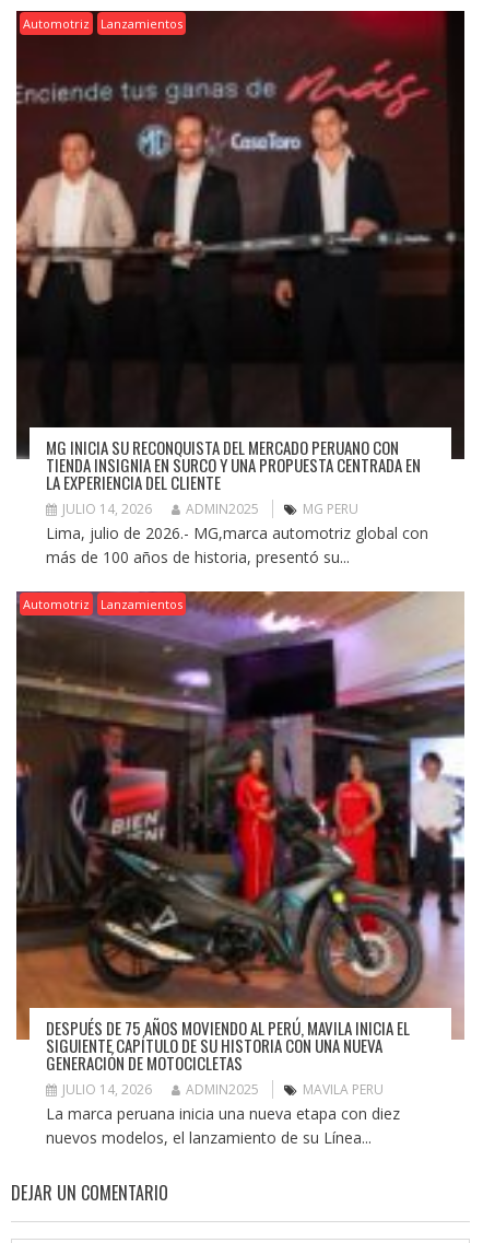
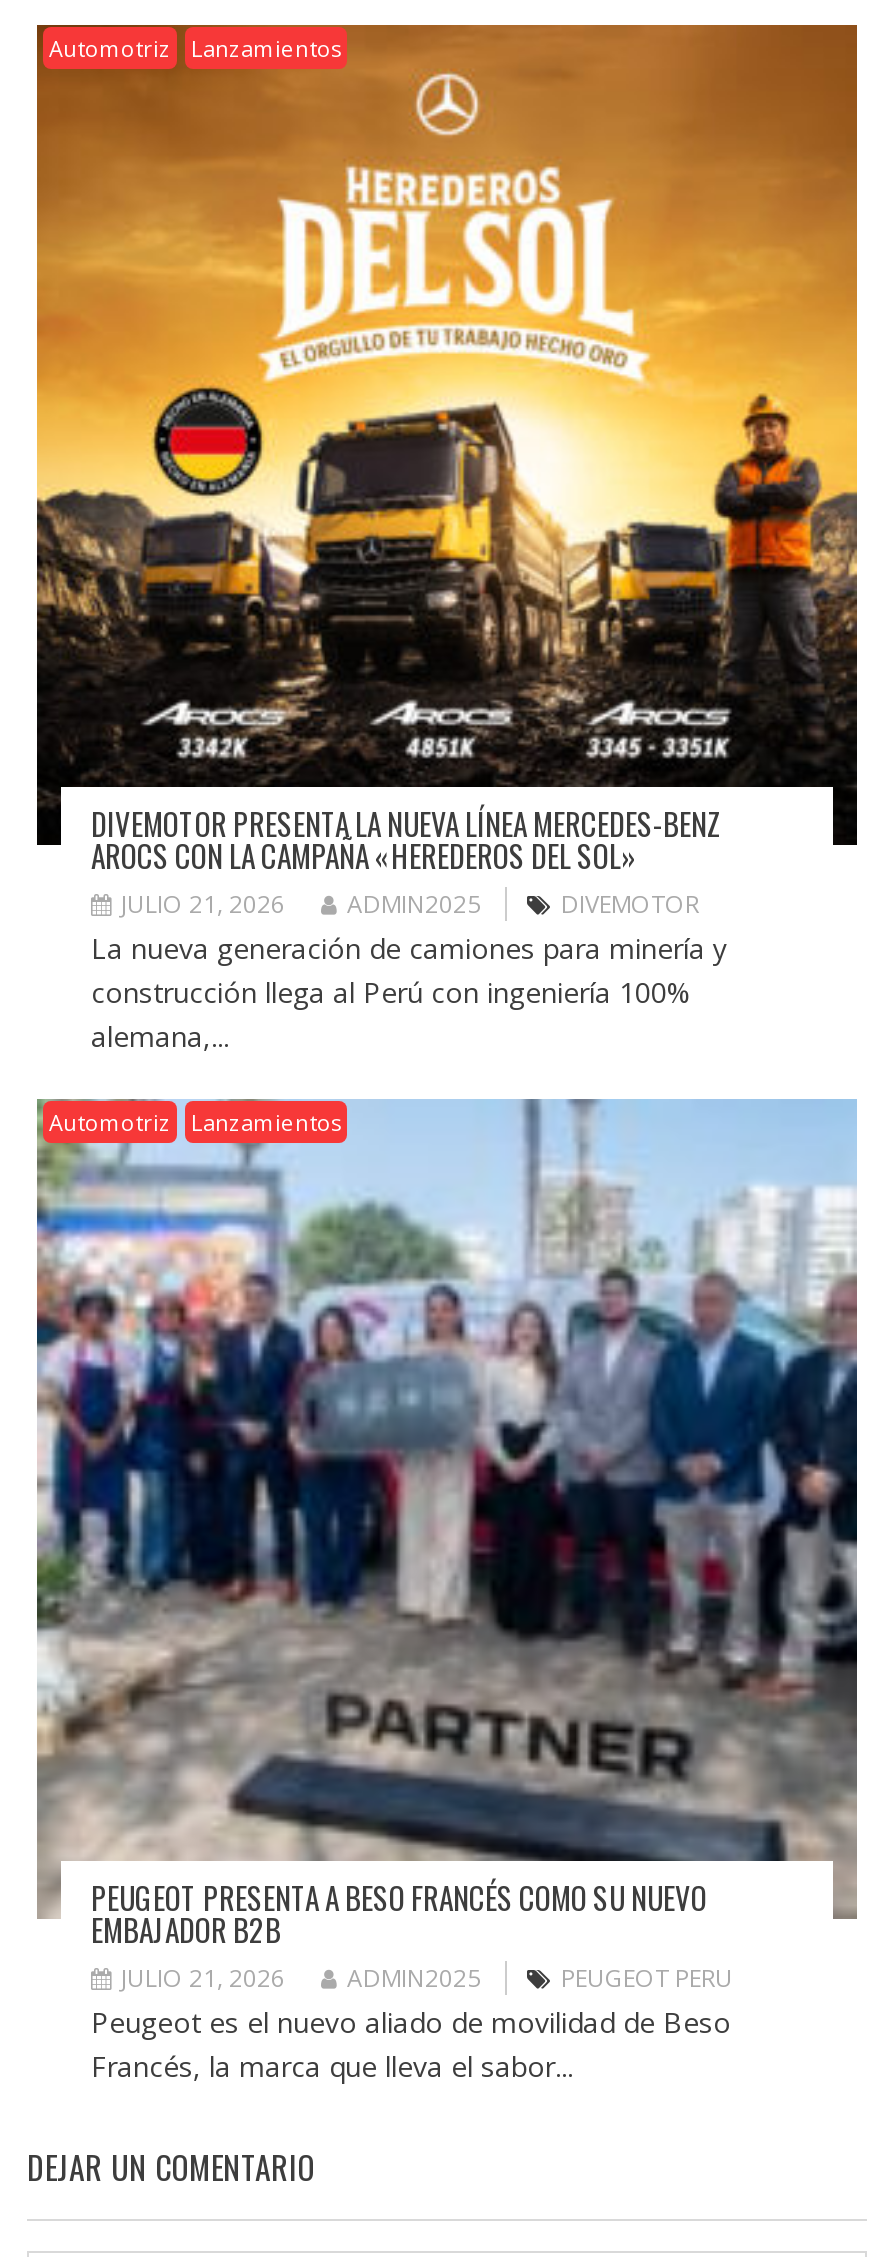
- [image]
- MG INICIA SU RECONQUISTA DEL MERCADO PERUANO CON
- TIENDA INSIGNIA EN SURCO Y UNA PROPUESTA CENTRADA EN
- LA EXPERIENCIA DEL CLIENTE
- JULIO 14, 2026
+ [image]
+ DIVEMOTOR PRESENTA LA NUEVA LÍNEA MERCEDES-BENZ
+ AROCS CON LA CAMPAÑA «HEREDEROS DEL SOL»
+ JULIO 21, 2026

- MG PERU
- Lima, julio de 2026.- MG,marca automotriz global con
- más de 100 años de historia, presentó su...
+ DIVEMOTOR
+ La nueva generación de camiones para minería y
+ construcción llega al Perú con ingeniería 100%
+ alemana,...

- [image]
- DESPUÉS DE 75 AÑOS MOVIENDO AL PERÚ, MAVILA INICIA EL
- SIGUIENTE CAPÍTULO DE SU HISTORIA CON UNA NUEVA
- GENERACIÓN DE MOTOCICLETAS
- JULIO 14, 2026
+ [image]
+ PEUGEOT PRESENTA A BESO FRANCÉS COMO SU NUEVO
+ EMBAJADOR B2B
+ JULIO 21, 2026

- MAVILA PERU
- La marca peruana inicia una nueva etapa con diez
- nuevos modelos, el lanzamiento de su Línea...
+ PEUGEOT PERU
+ Peugeot es el nuevo aliado de movilidad de Beso
+ Francés, la marca que lleva el sabor...
